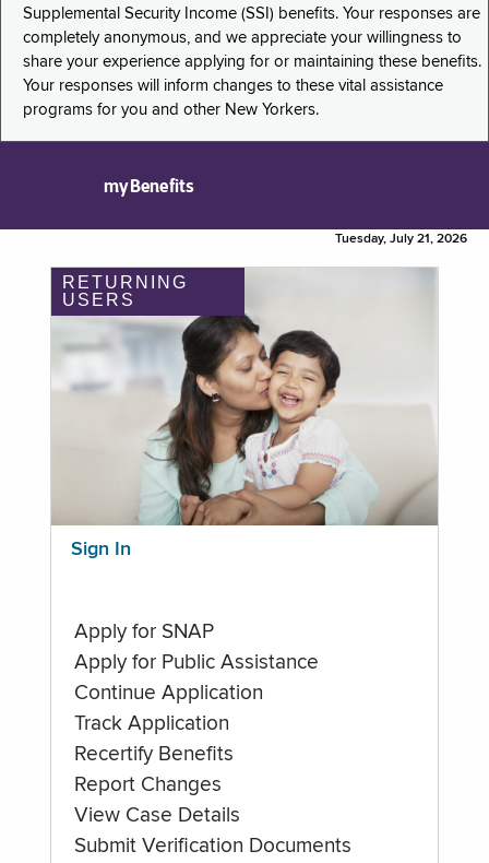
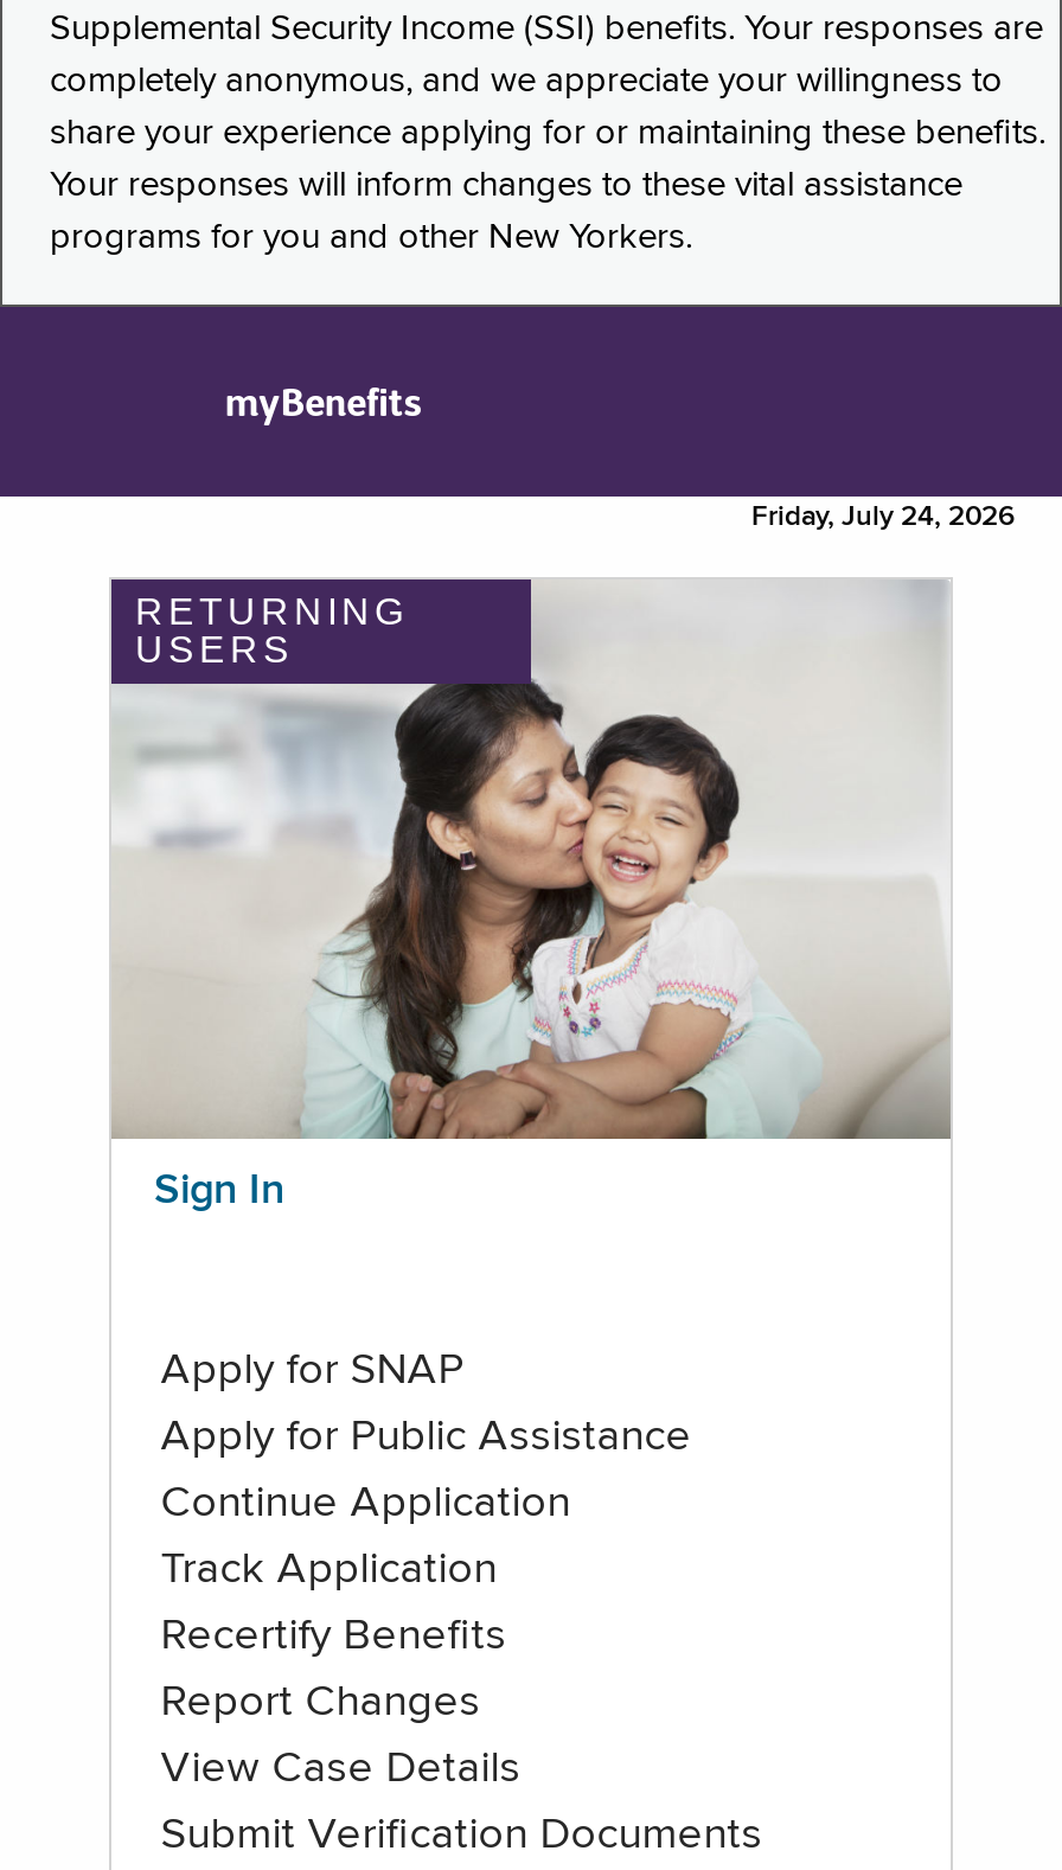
- Tuesday, July 21, 2026
+ Friday, July 24, 2026
